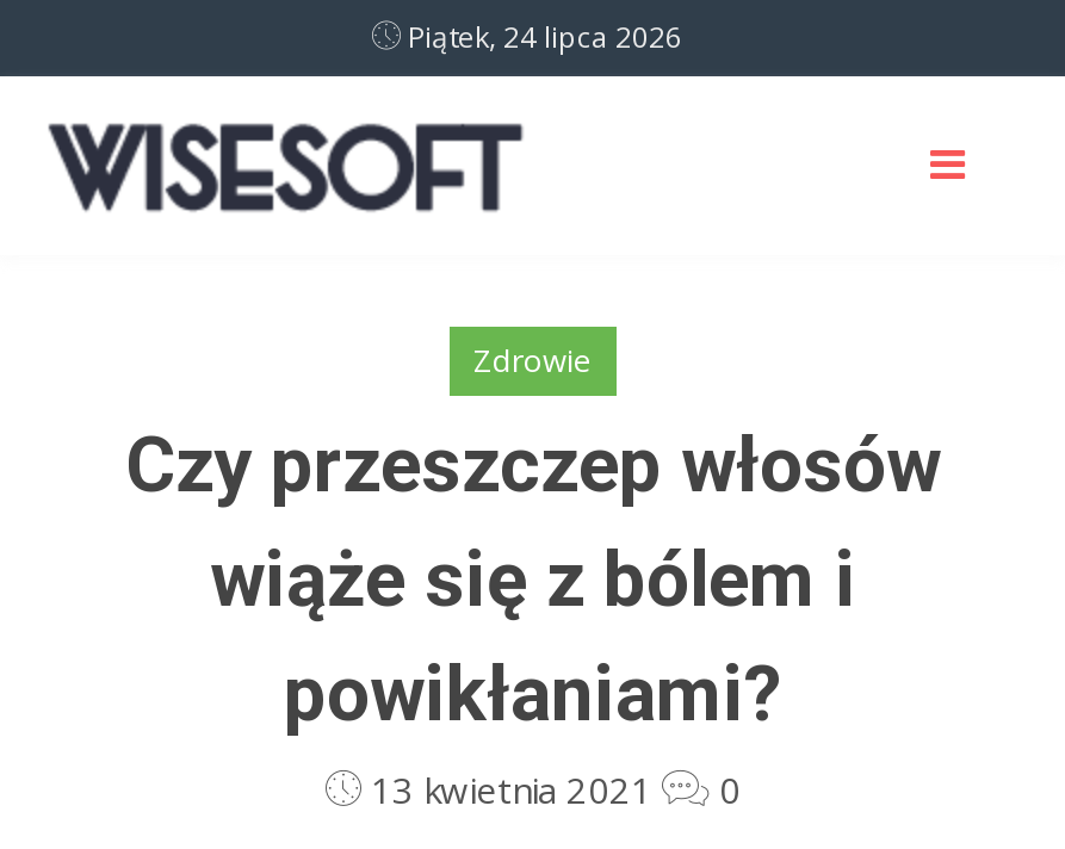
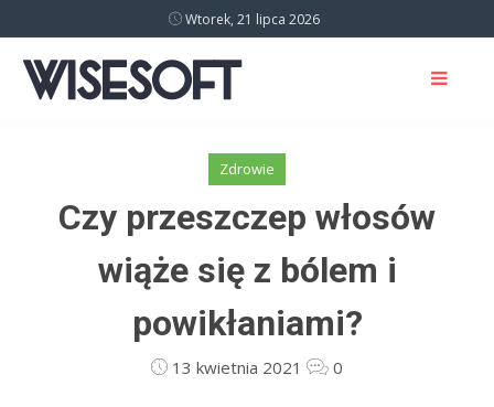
- Piątek, 24 lipca 2026
+ Wtorek, 21 lipca 2026
